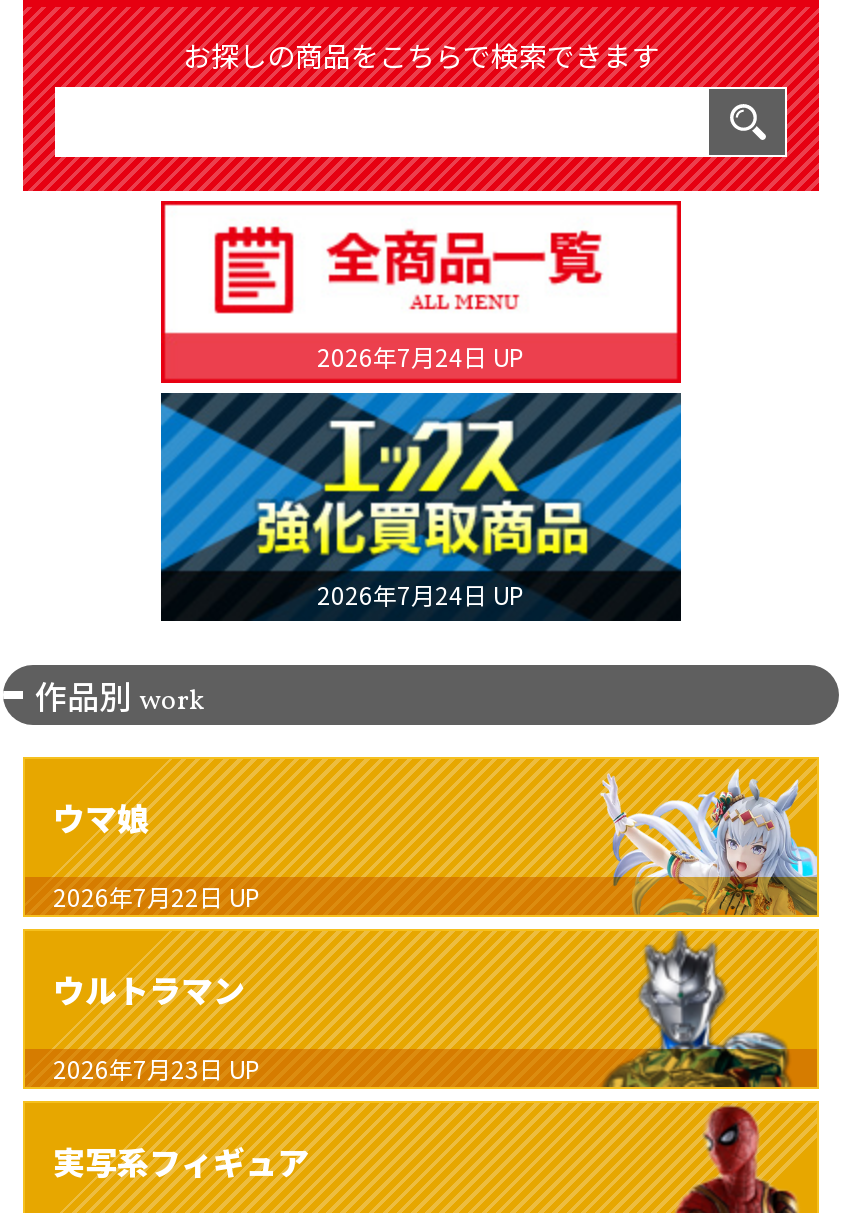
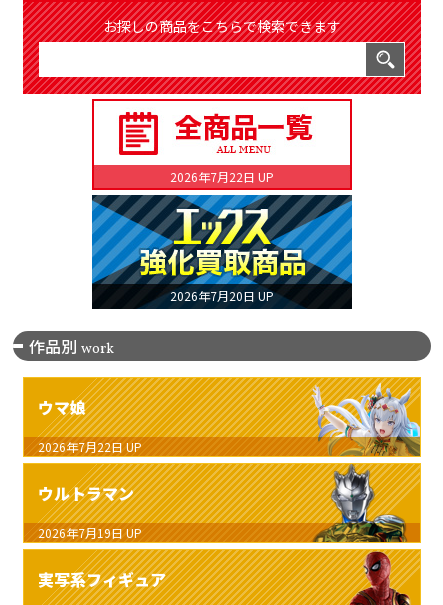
- 2026年7月24日 UP
+ 2026年7月22日 UP

- 2026年7月24日 UP
+ 2026年7月20日 UP

- 2026年7月23日 UP
+ 2026年7月19日 UP
